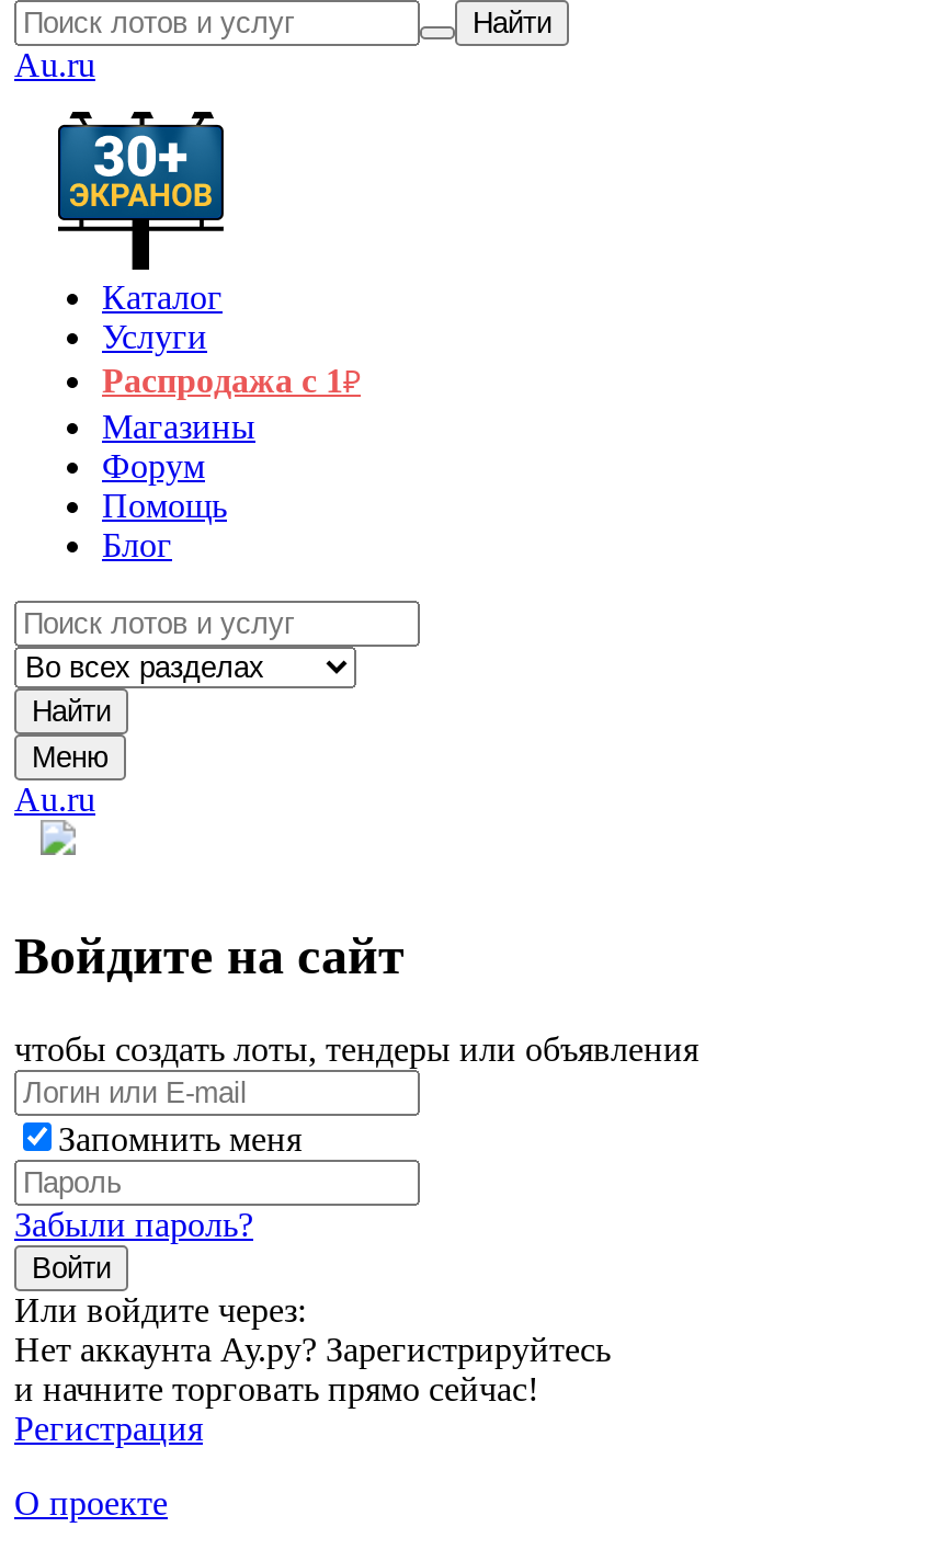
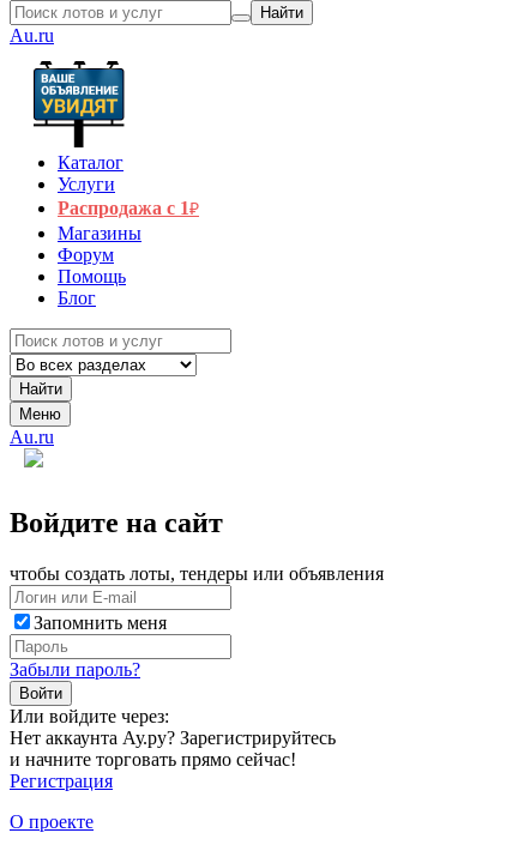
- [image]
+ [image]
